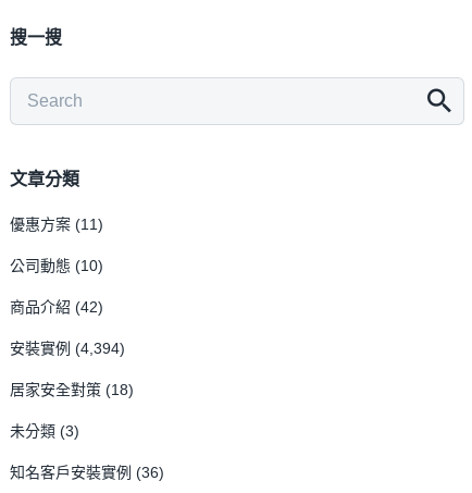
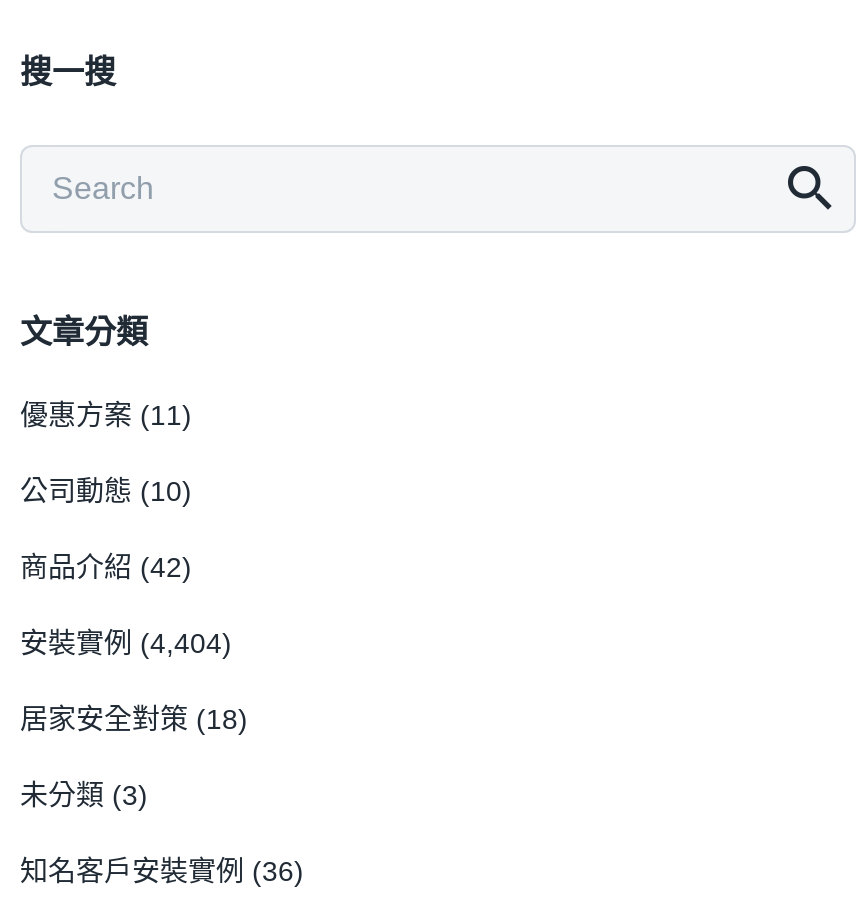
- 安裝實例(4,394)
+ 安裝實例(4,404)
